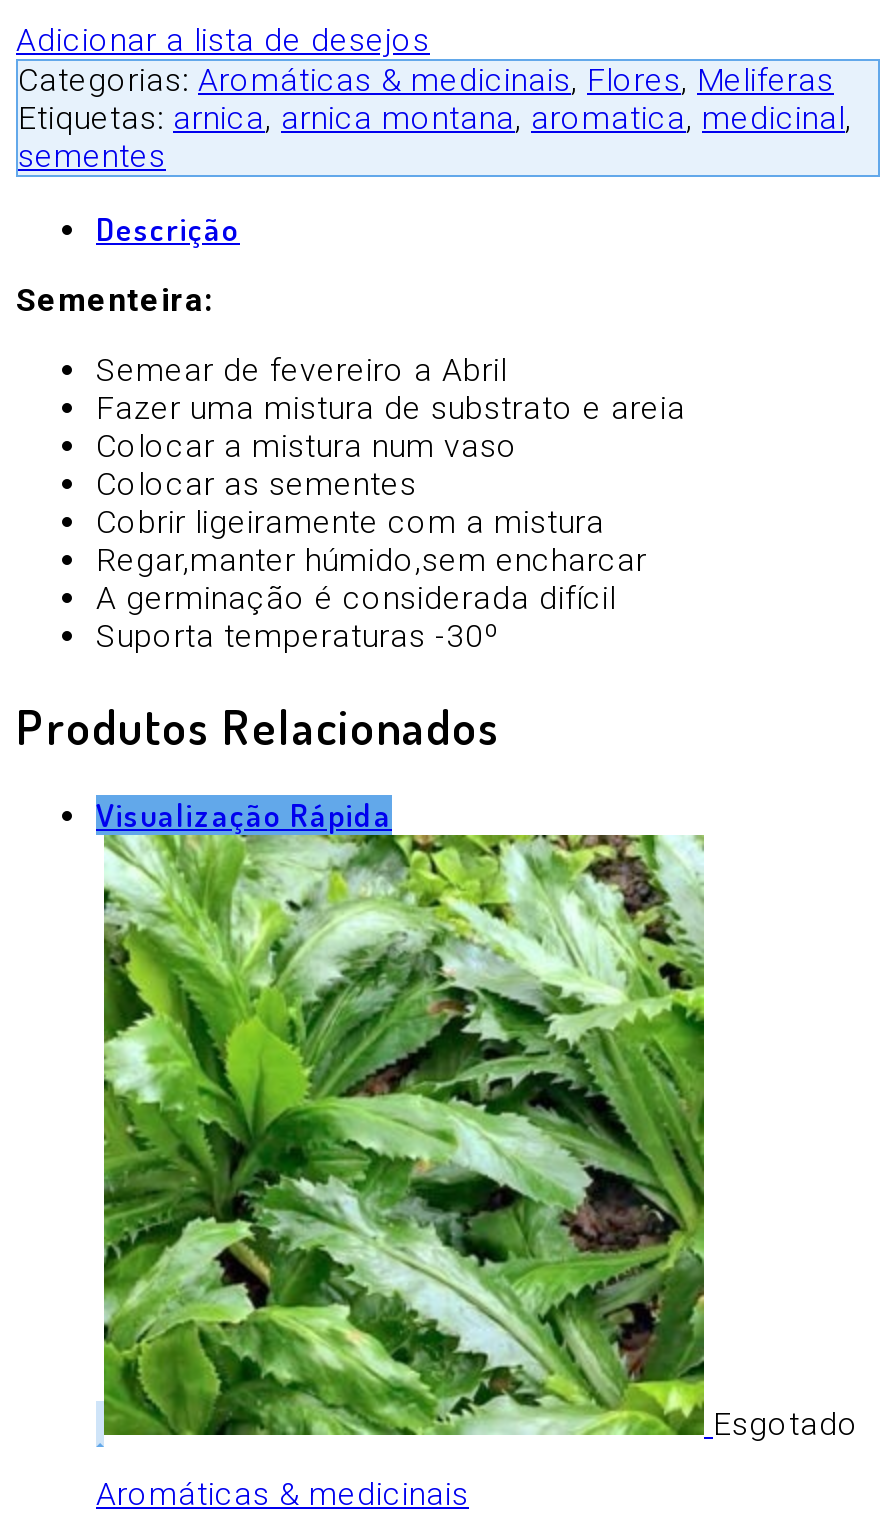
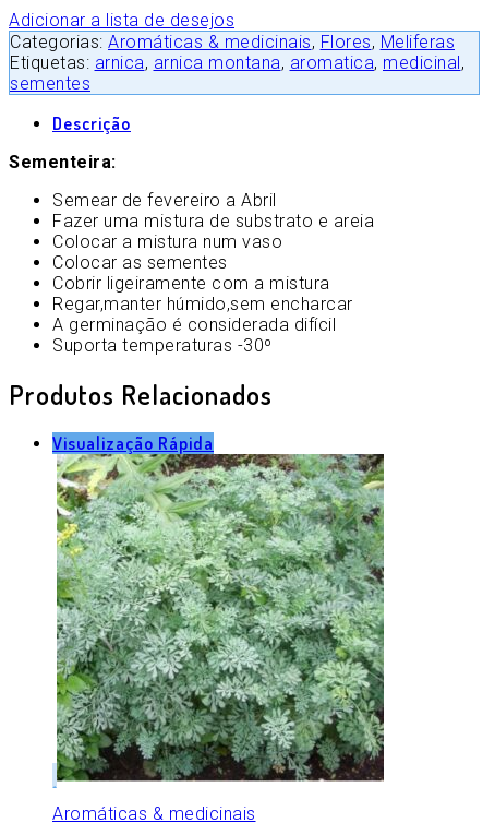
- [image]
+ [image]

- Esgotado
